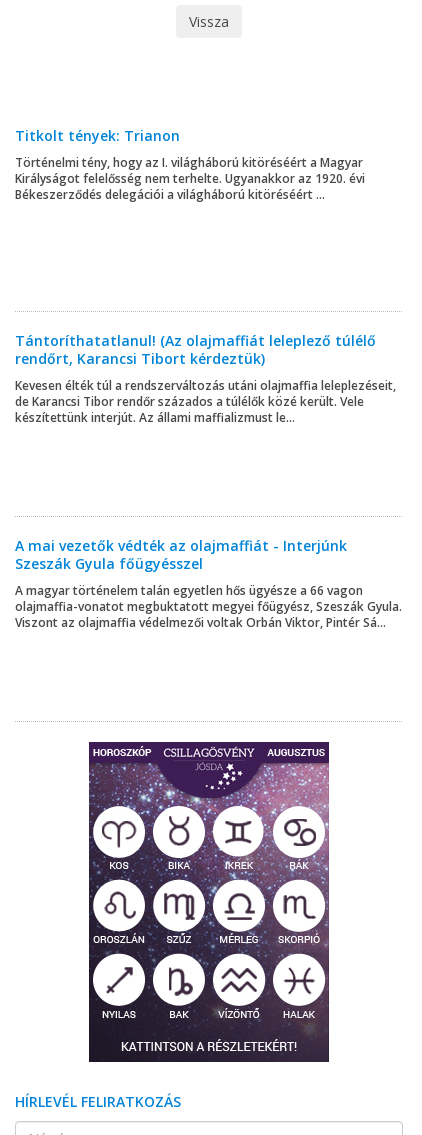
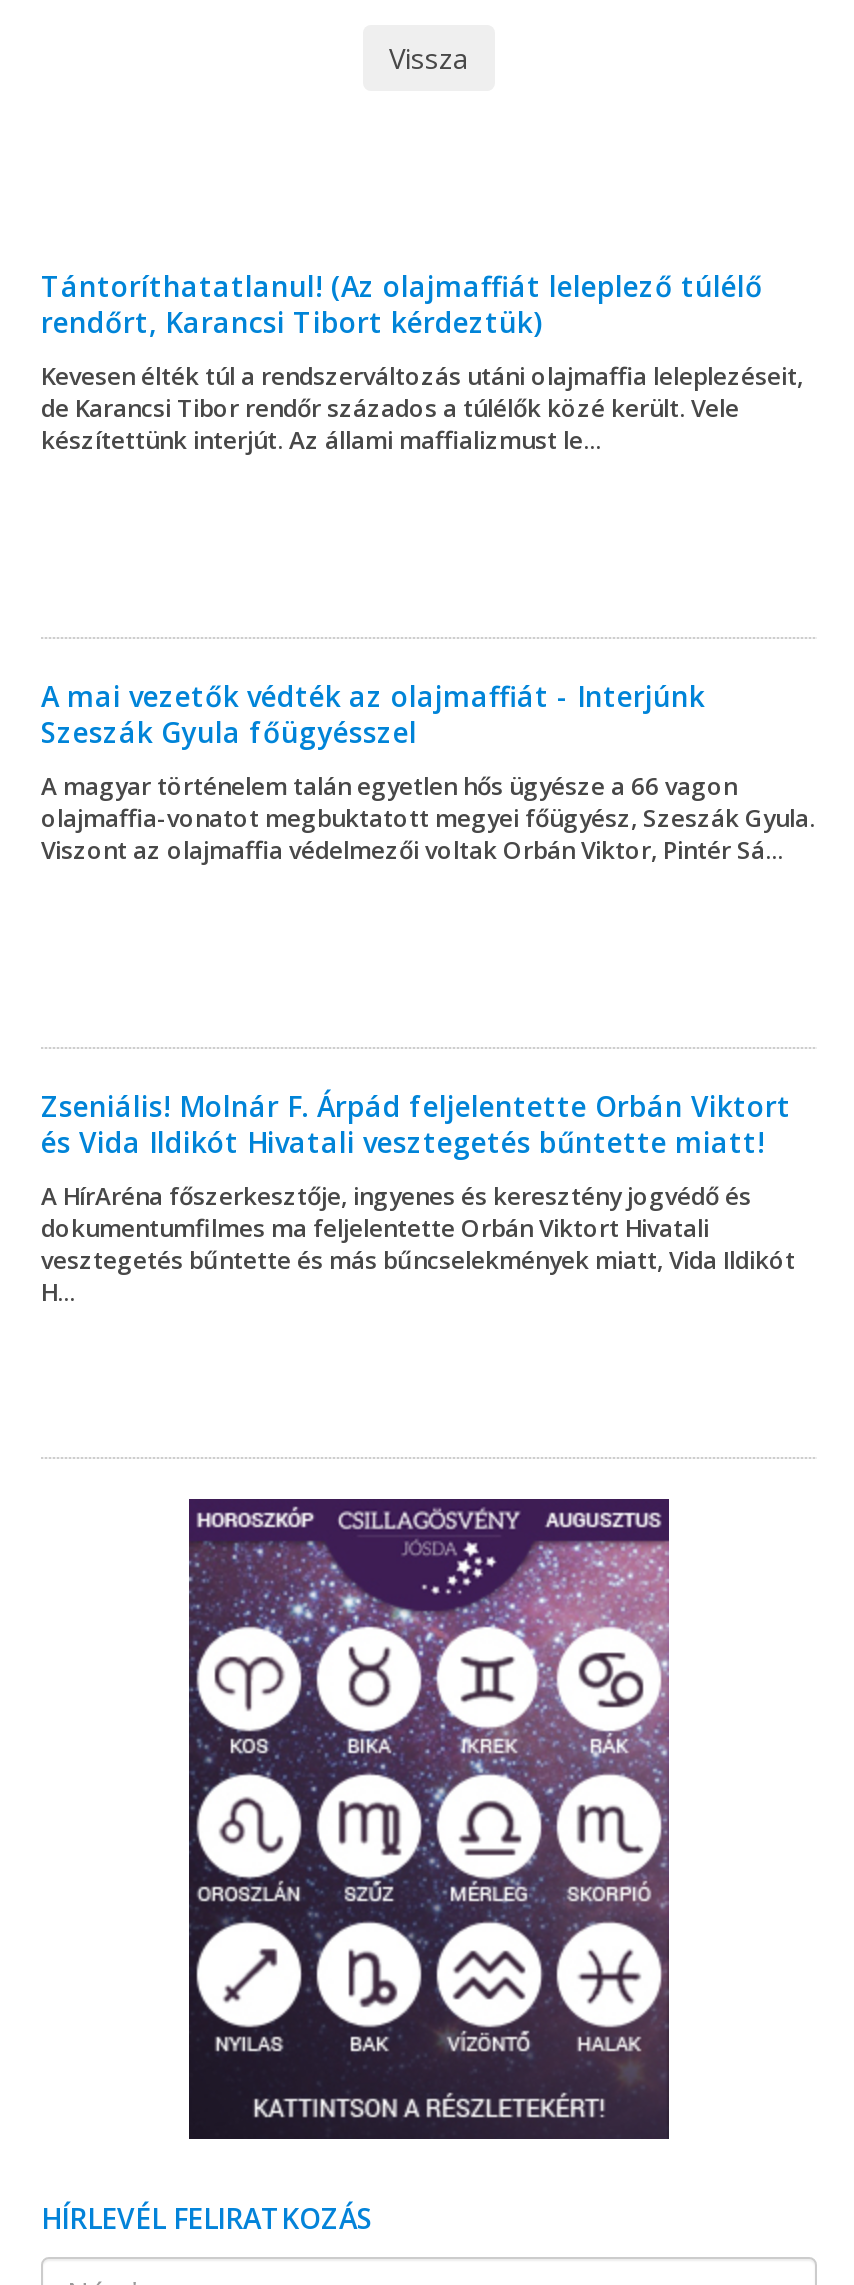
- Titkolt tények: Trianon
- Történelmi tény, hogy az I. világháború kitöréséért a Magyar
- Királyságot felelősség nem terhelte. Ugyanakkor az 1920. évi
- Békeszerződés delegációi a világháború kitöréséért ...

moved up: Tántoríthatatlanul! (Az olajmaffiát leleplező túlélő | rendőrt, Karancsi Tibort kérdeztük) | Kevesen élték túl a rendszerváltozás utáni olajmaffia leleplezéseit, | ... | olajmaffia-vonatot megbuktatott megyei főügyész, Szeszák Gyula. | Viszont az olajmaffia védelmezői voltak Orbán Viktor, Pintér Sá...

+ Zseniális! Molnár F. Árpád feljelentette Orbán Viktort
+ és Vida Ildikót Hivatali vesztegetés bűntette miatt!
+ A HírAréna főszerkesztője, ingyenes és keresztény jogvédő és
+ dokumentumfilmes ma feljelentette Orbán Viktort Hivatali
+ vesztegetés bűntette és más bűncselekmények miatt, Vida Ildikót
+ H...
